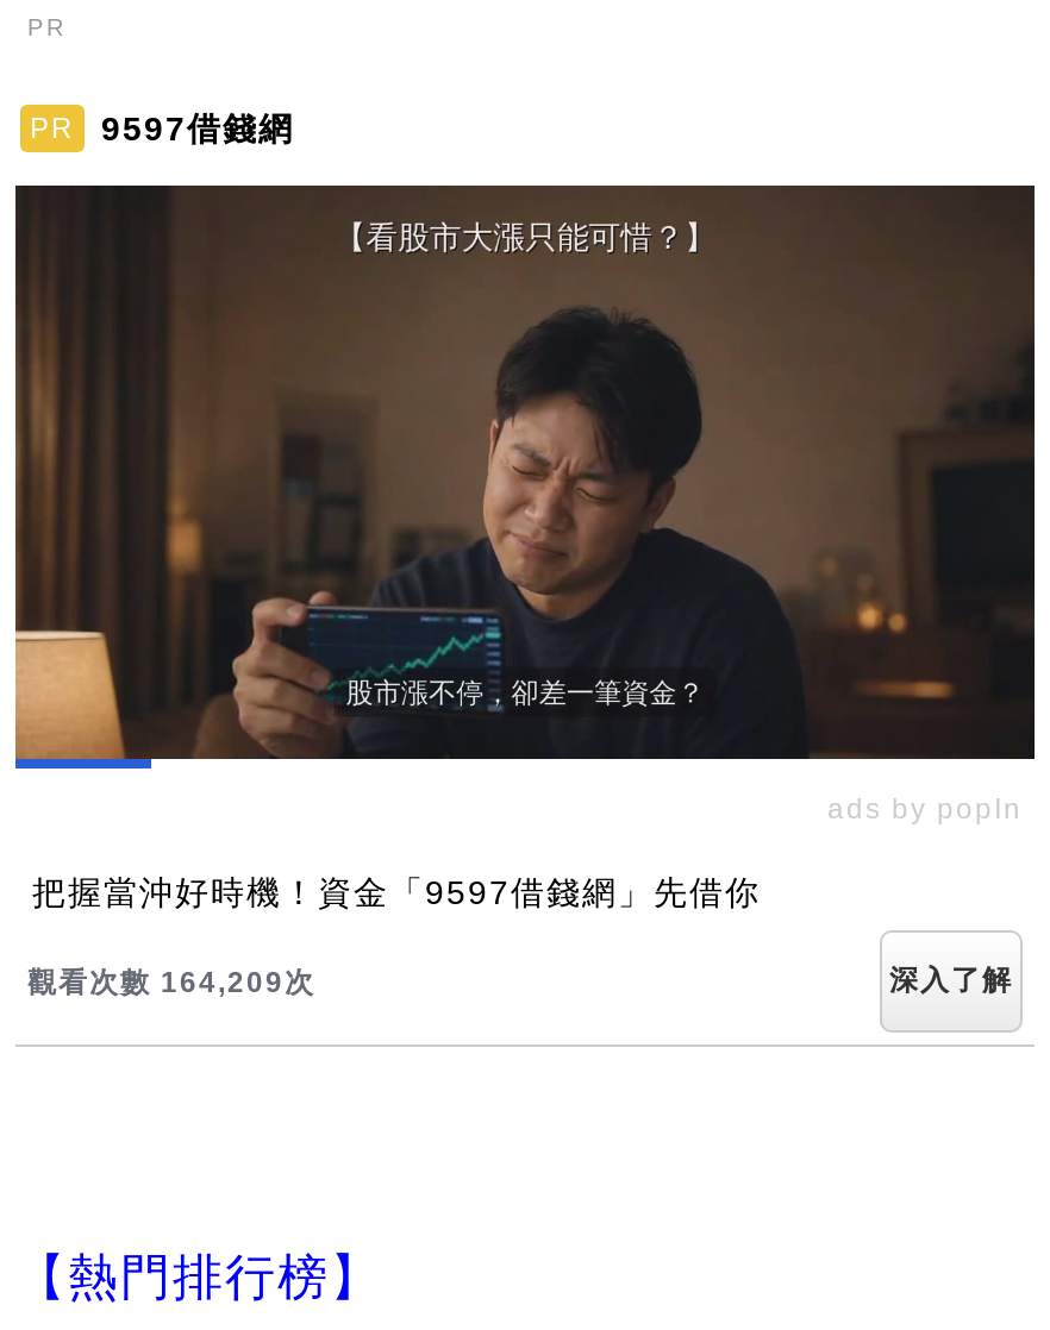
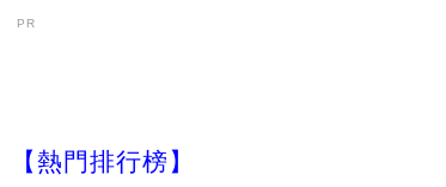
- PR
- 9597借錢網

- [image]
- ads by popIn
- 把握當沖好時機！資金「9597借錢網」先借你
- 觀看次數 164,209次
- 深入了解
